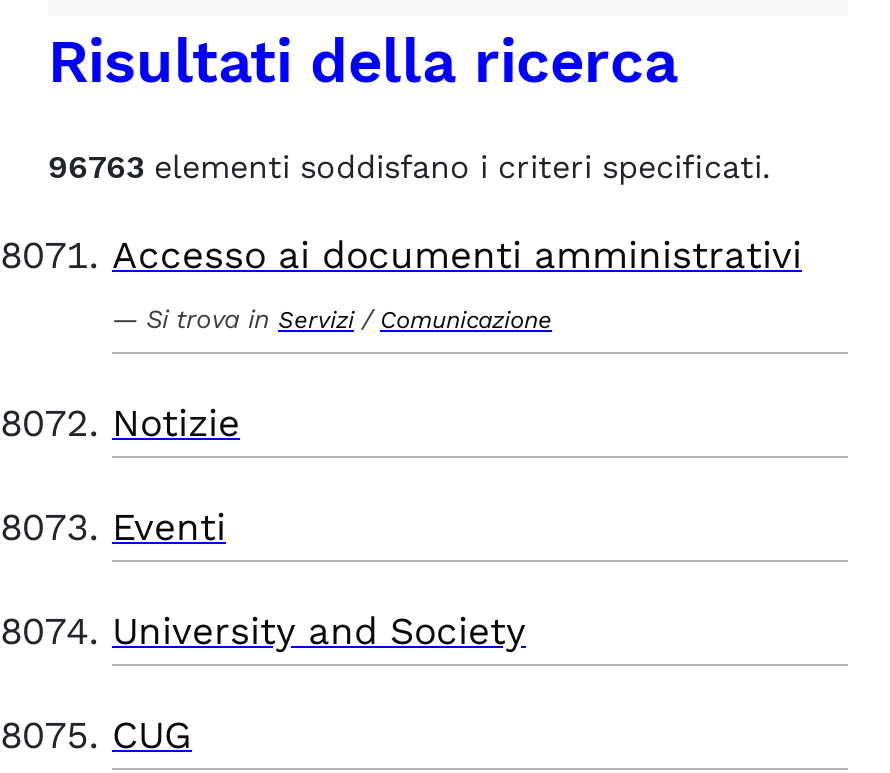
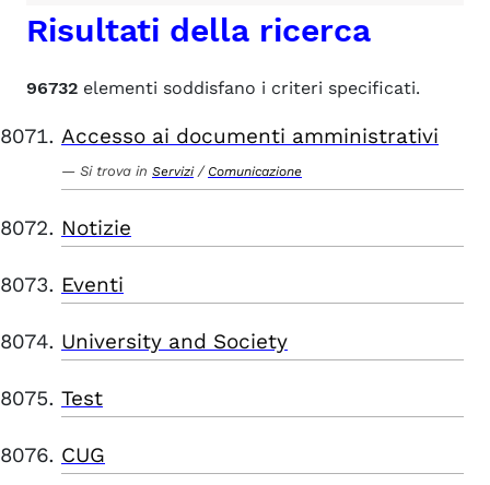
- 96763 elementi soddisfano i criteri specificati.
+ 96732 elementi soddisfano i criteri specificati.

+ Test
